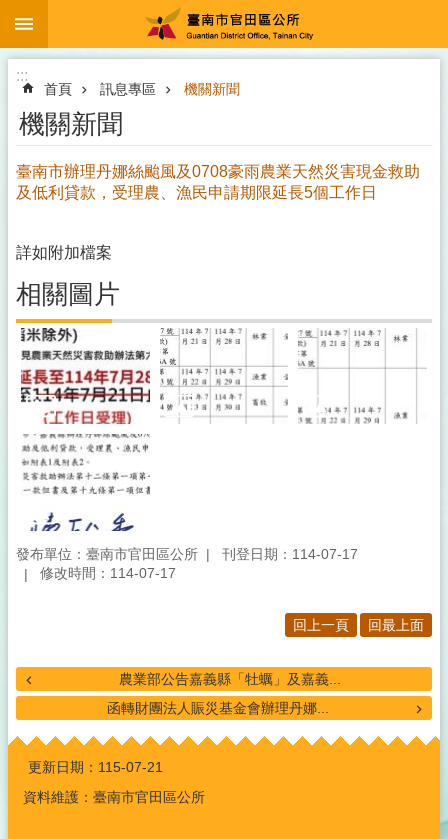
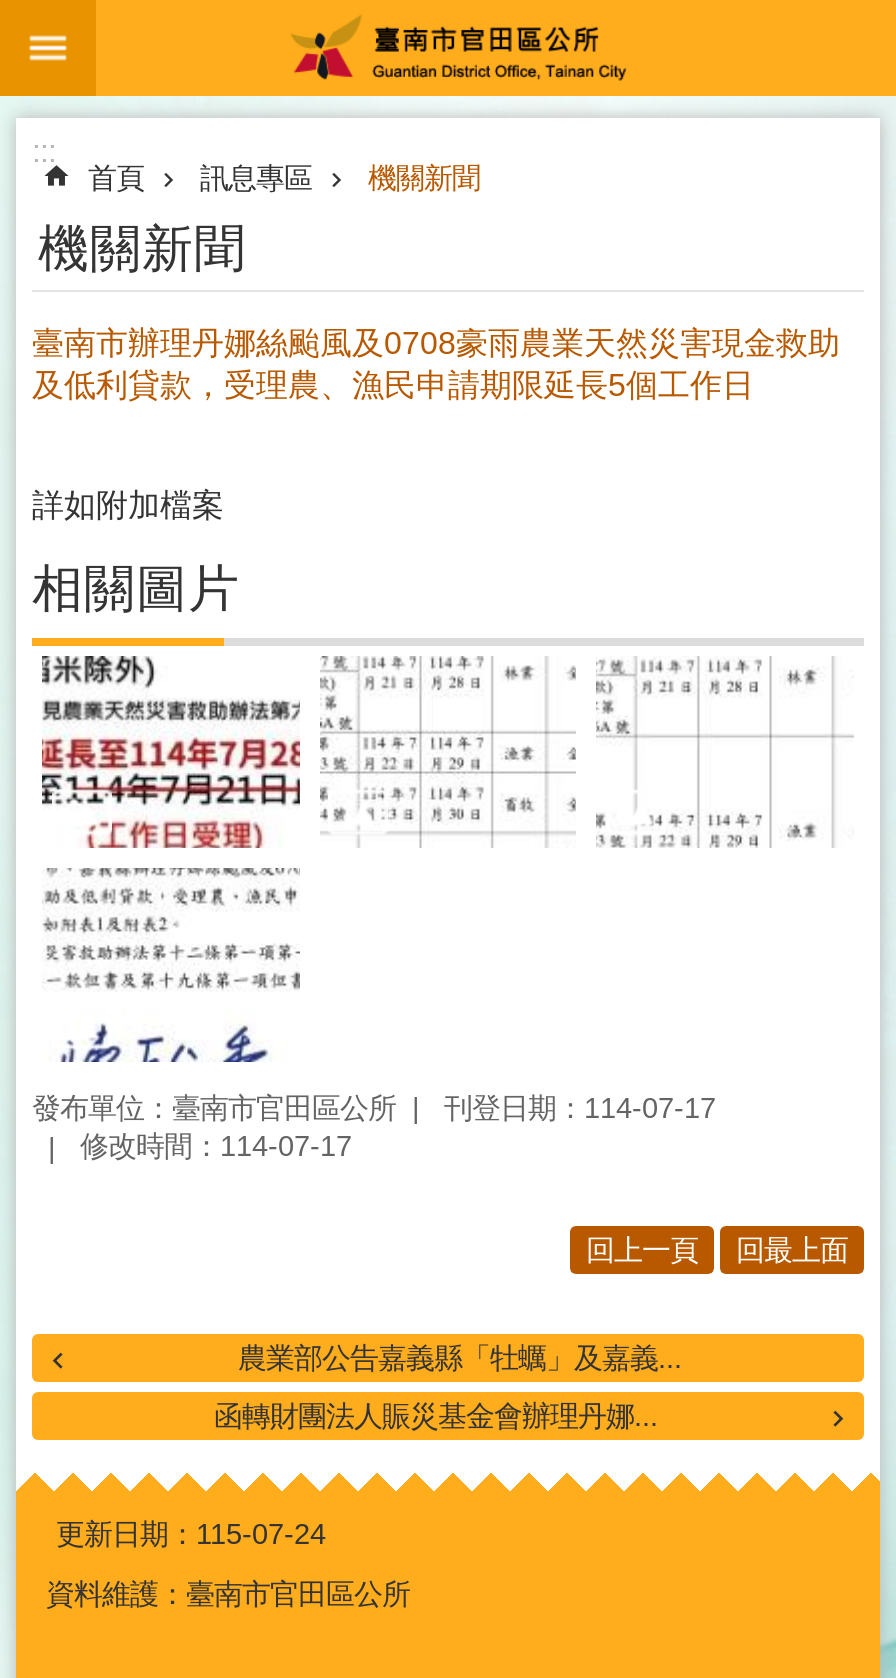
- 更新日期：115-07-21
+ 更新日期：115-07-24
